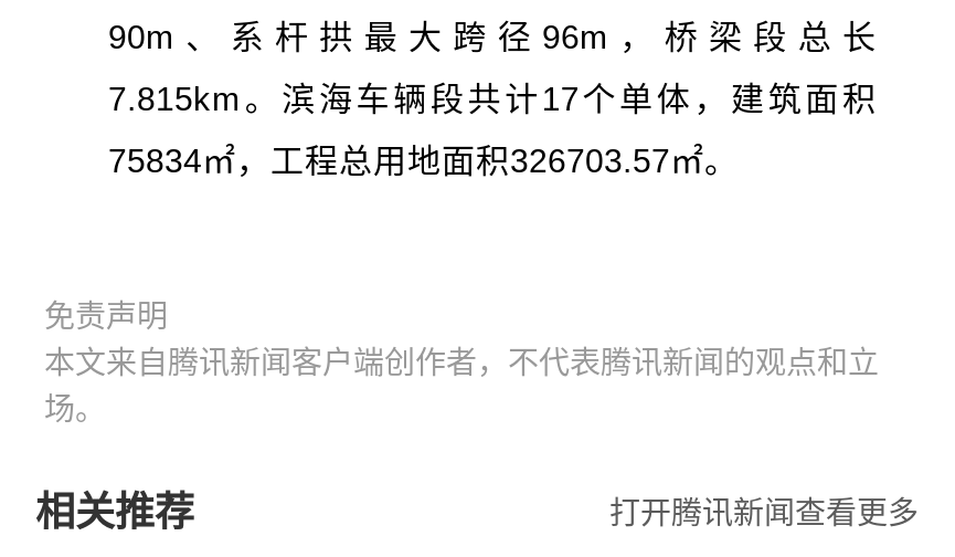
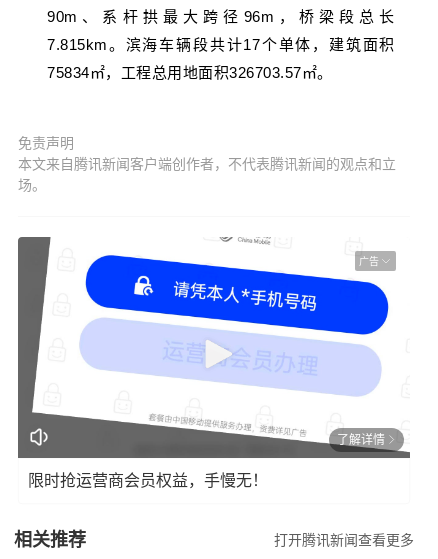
+ [image]
+ 广告

+ 了解详情
+ 限时抢运营商会员权益，手慢无！
